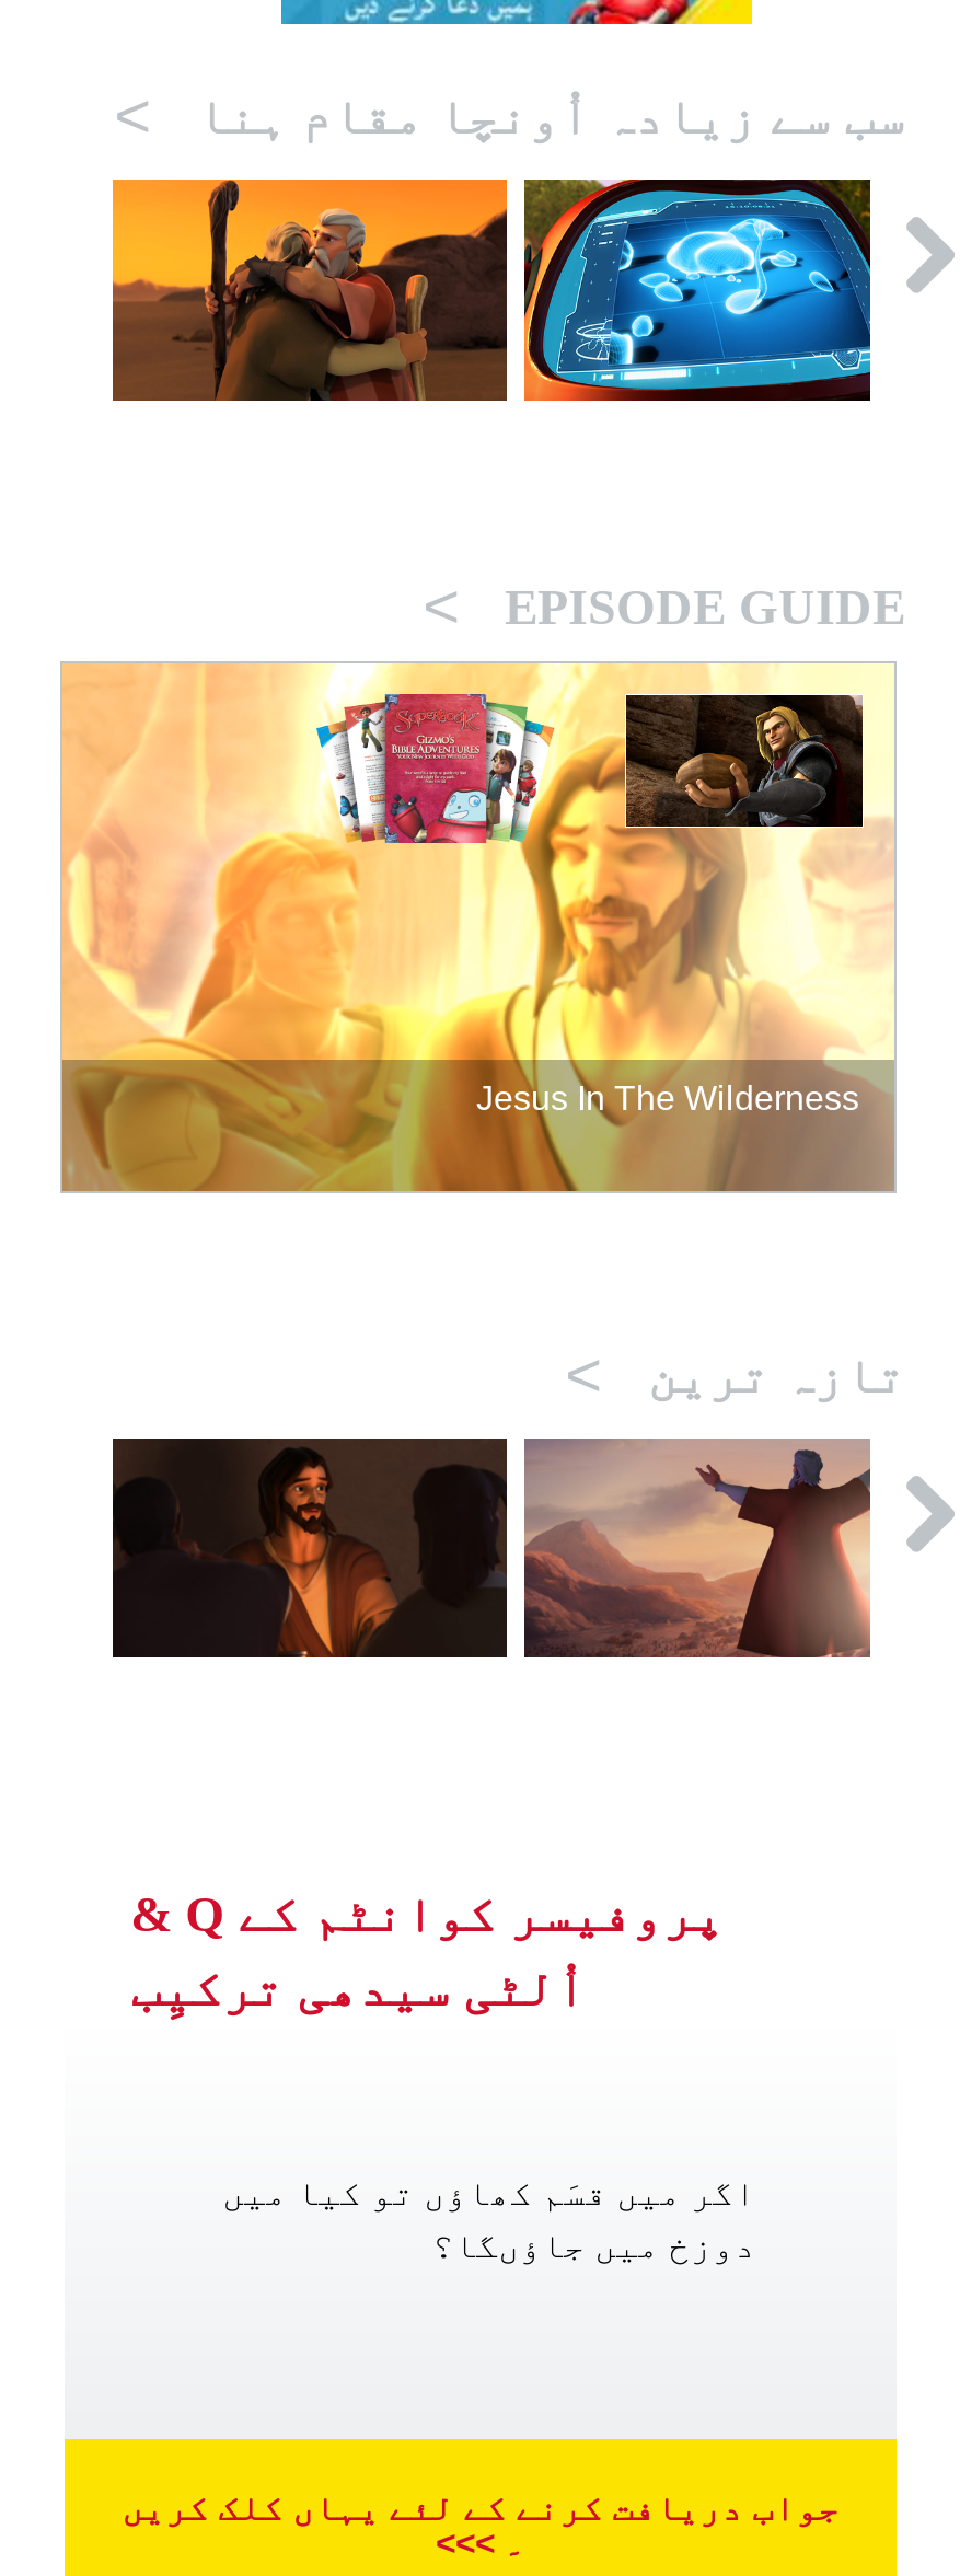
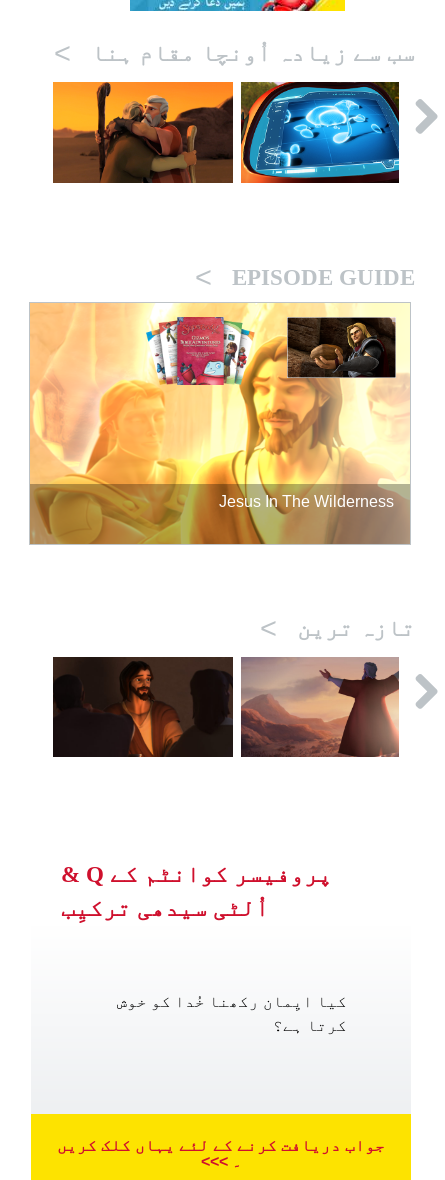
- اگر میں قسَم کھاؤں تو کیا میں
- دوزخ میں جاؤںگا؟
+ کیا ایِمان رکھنا خُدا کو خوش
+ کرتا ہے؟
